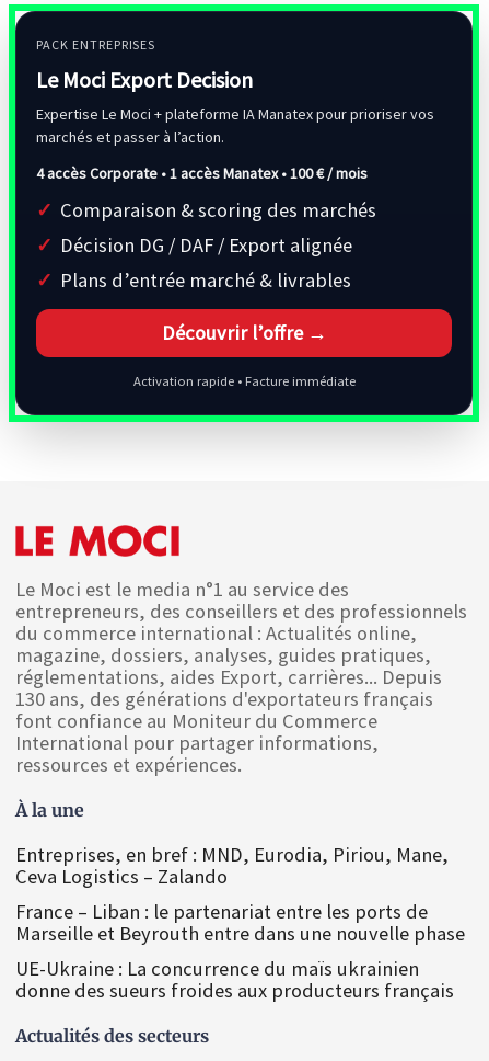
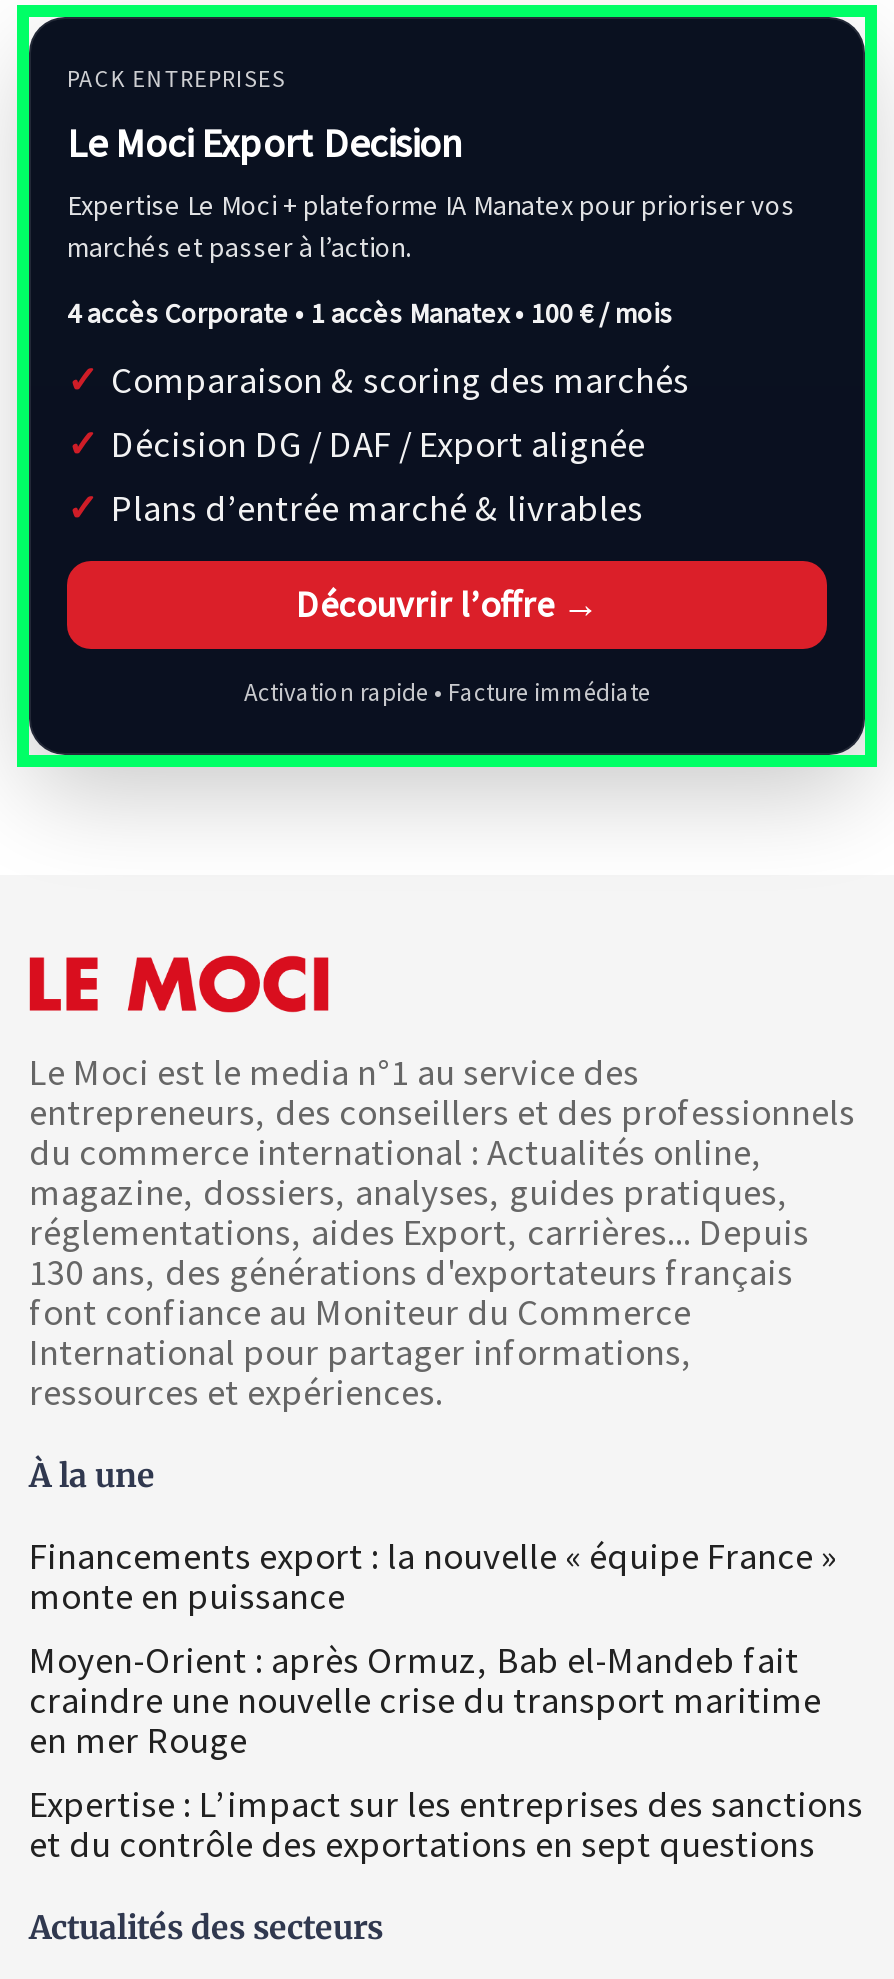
- Entreprises, en bref : MND, Eurodia, Piriou, Mane,
- Ceva Logistics – Zalando
- France – Liban : le partenariat entre les ports de
- Marseille et Beyrouth entre dans une nouvelle phase
- UE-Ukraine : La concurrence du maïs ukrainien
- donne des sueurs froides aux producteurs français
+ Financements export : la nouvelle « équipe France »
+ monte en puissance
+ Moyen-Orient : après Ormuz, Bab el-Mandeb fait
+ craindre une nouvelle crise du transport maritime
+ en mer Rouge
+ Expertise : L’impact sur les entreprises des sanctions
+ et du contrôle des exportations en sept questions
